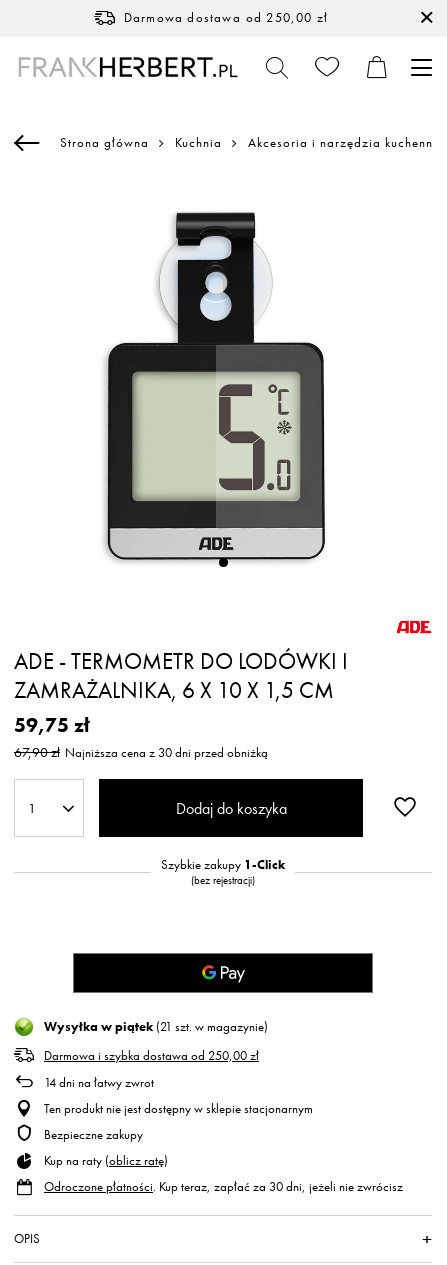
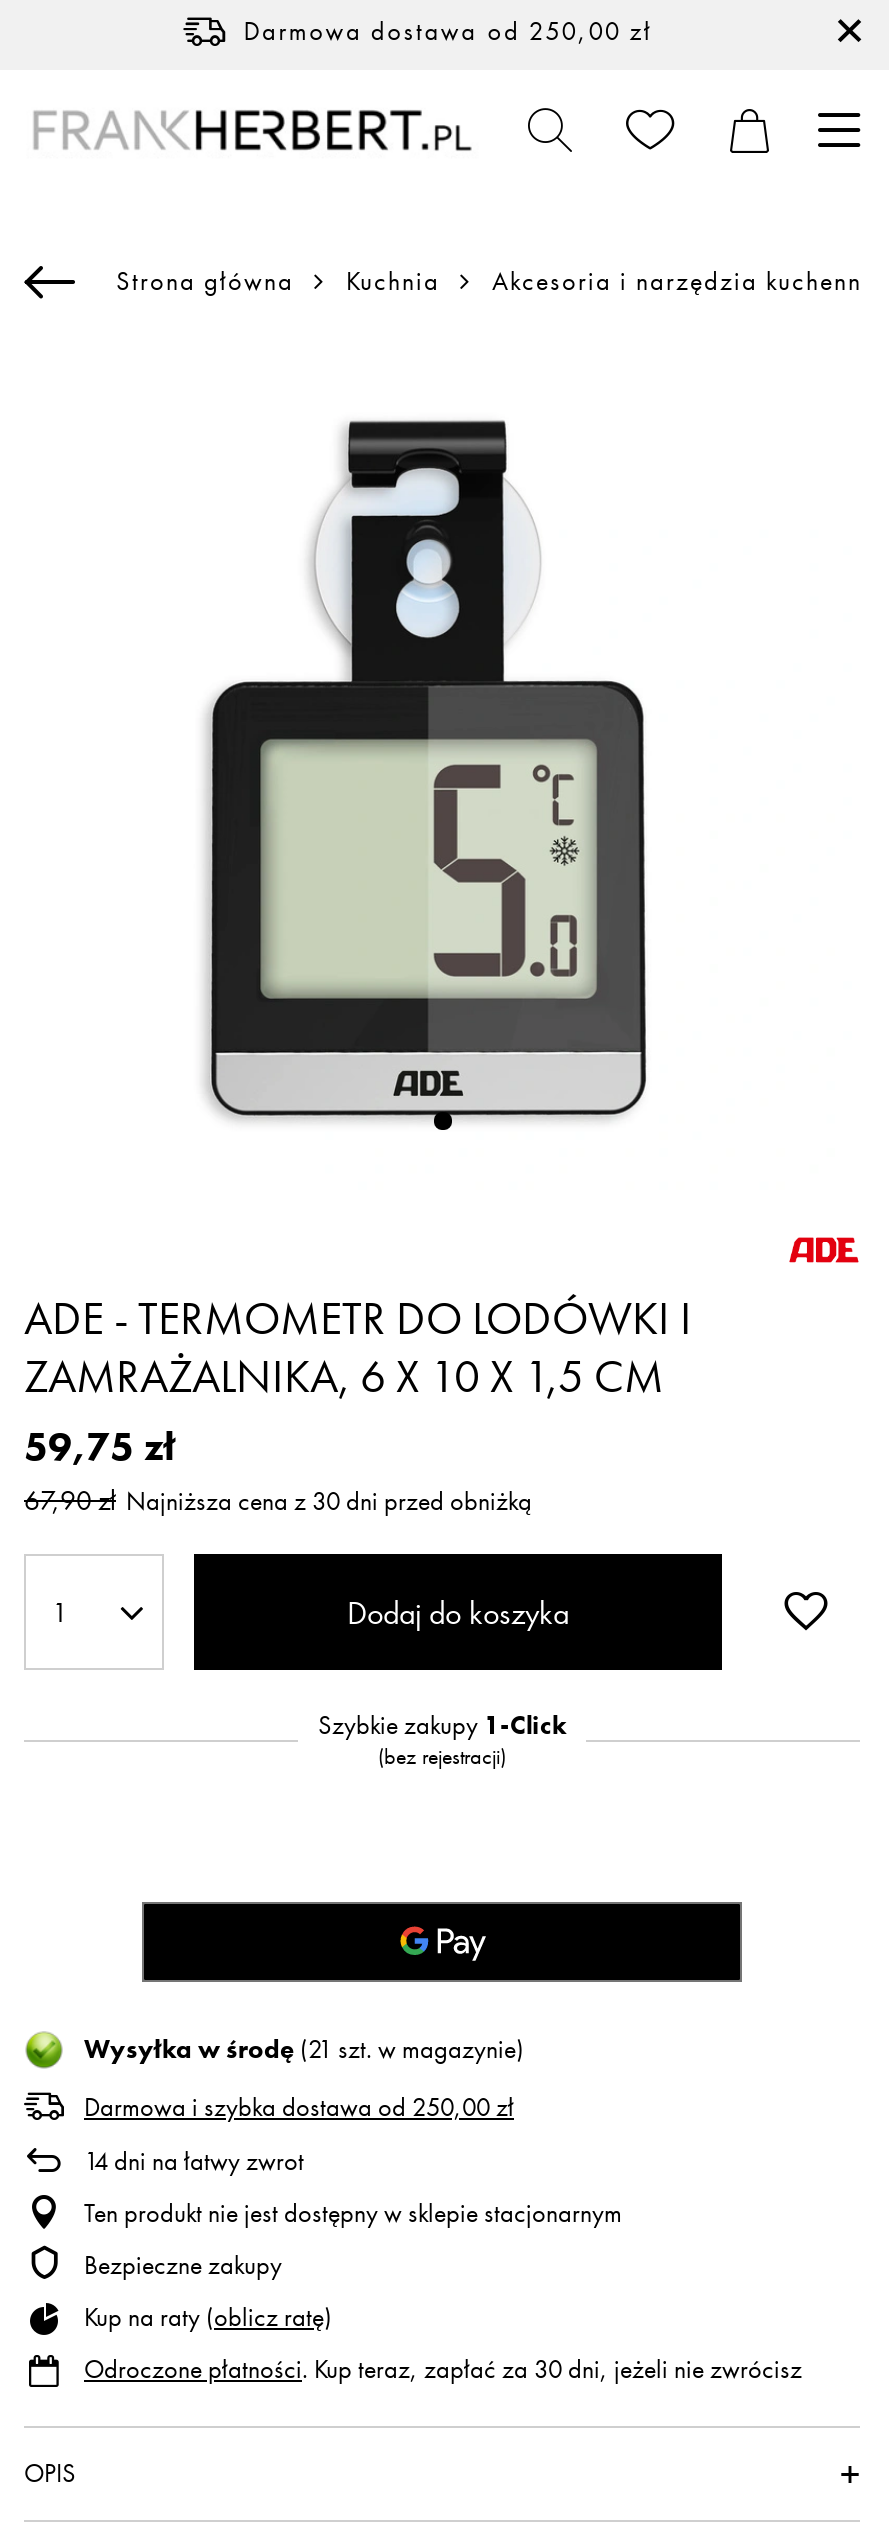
- Wysyłka w piątek (21 szt. w magazynie)
+ Wysyłka w środę (21 szt. w magazynie)
